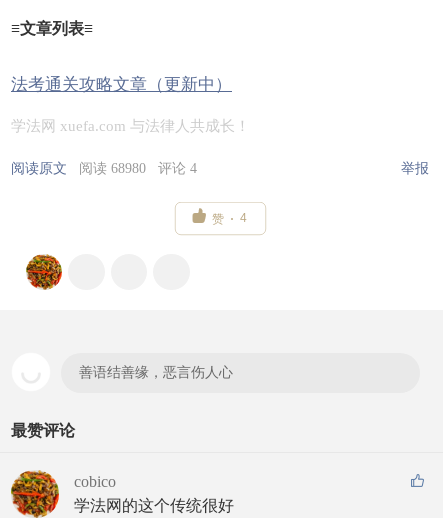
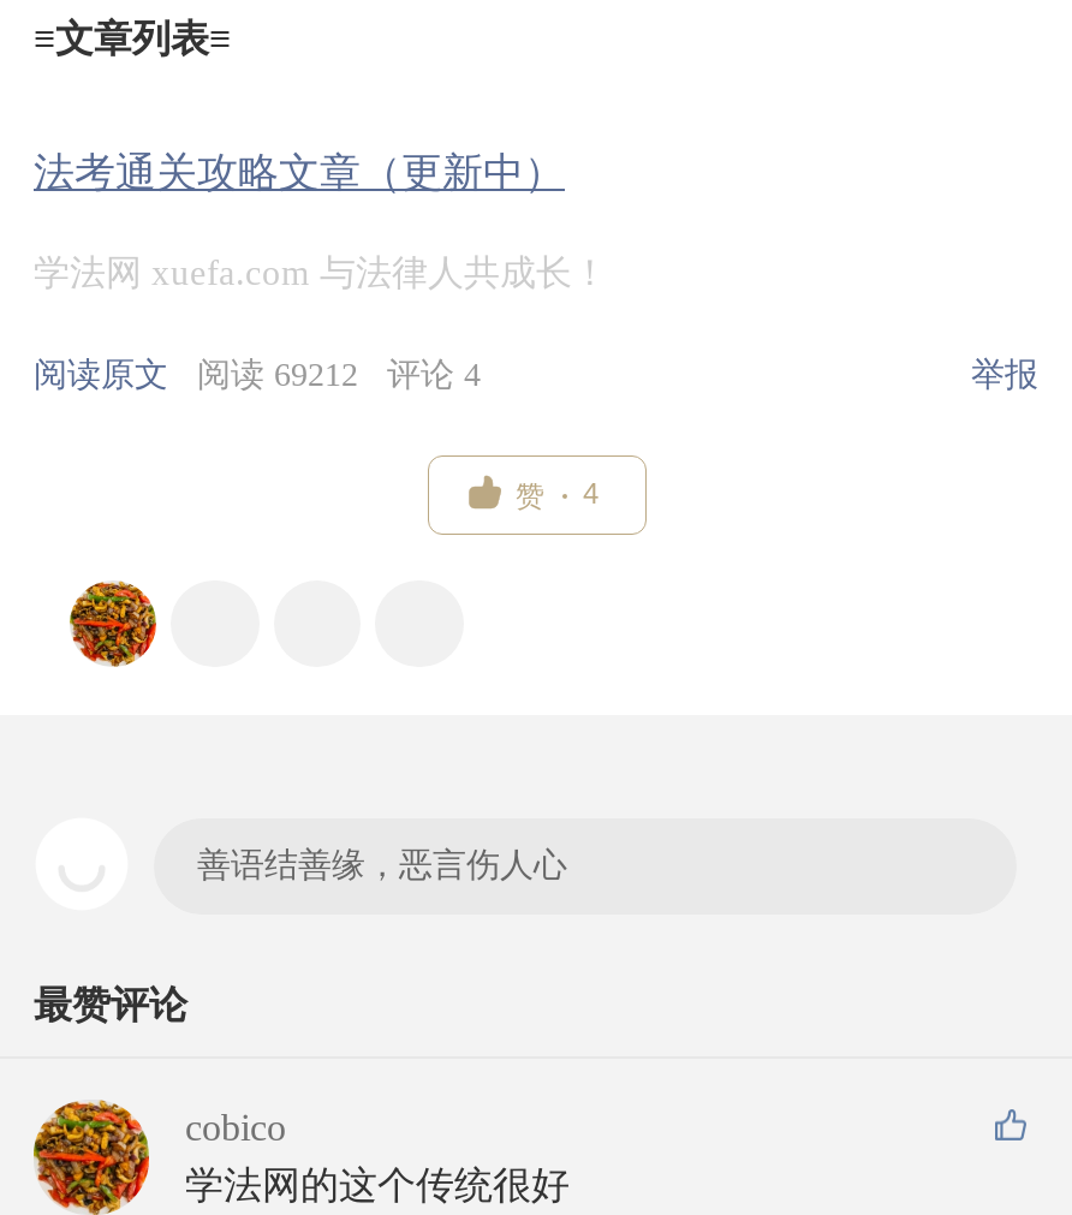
- 阅读原文 阅读 68980 评论 4
+ 阅读原文 阅读 69212 评论 4
